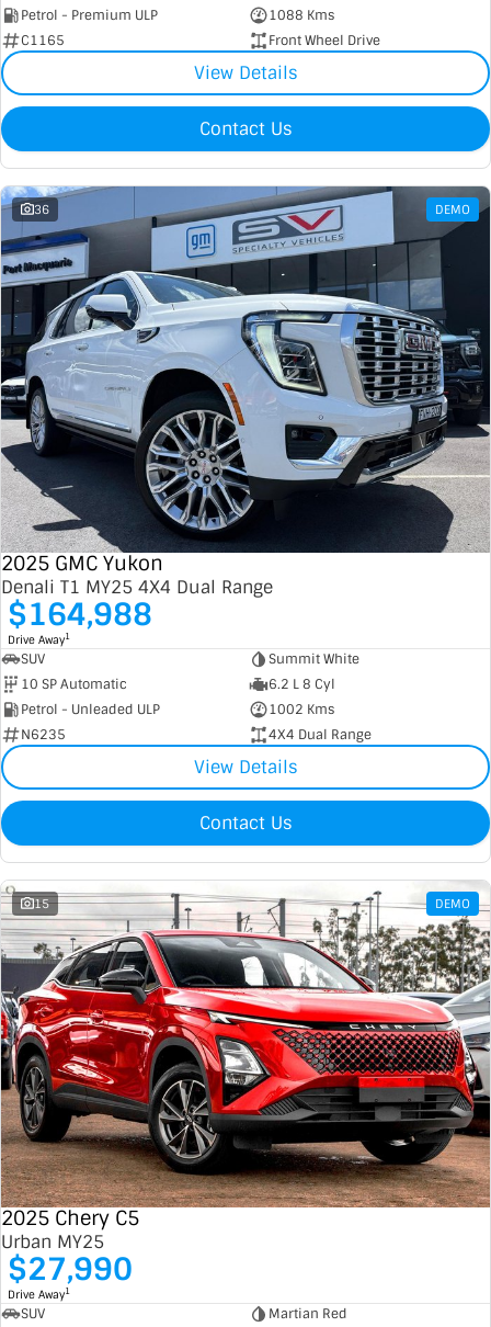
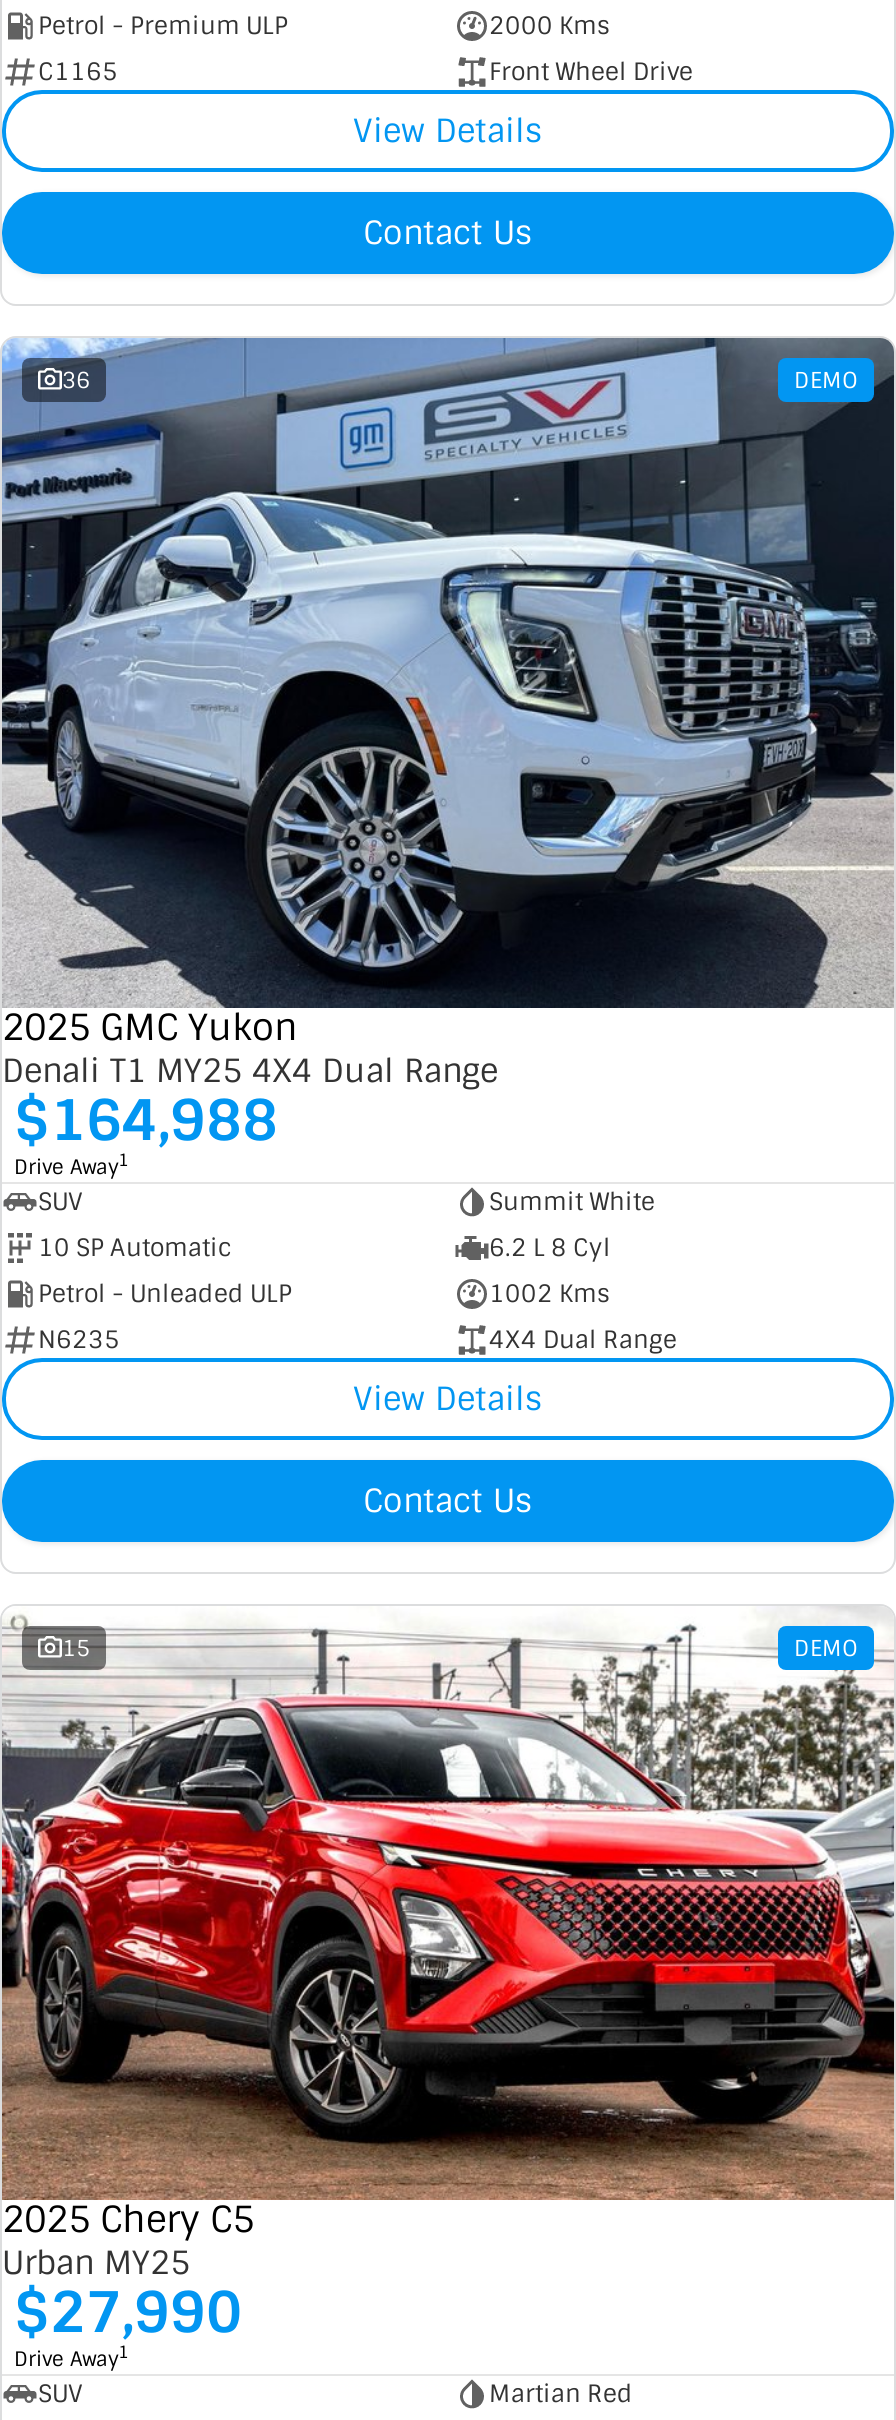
- 1088 Kms
+ 2000 Kms
